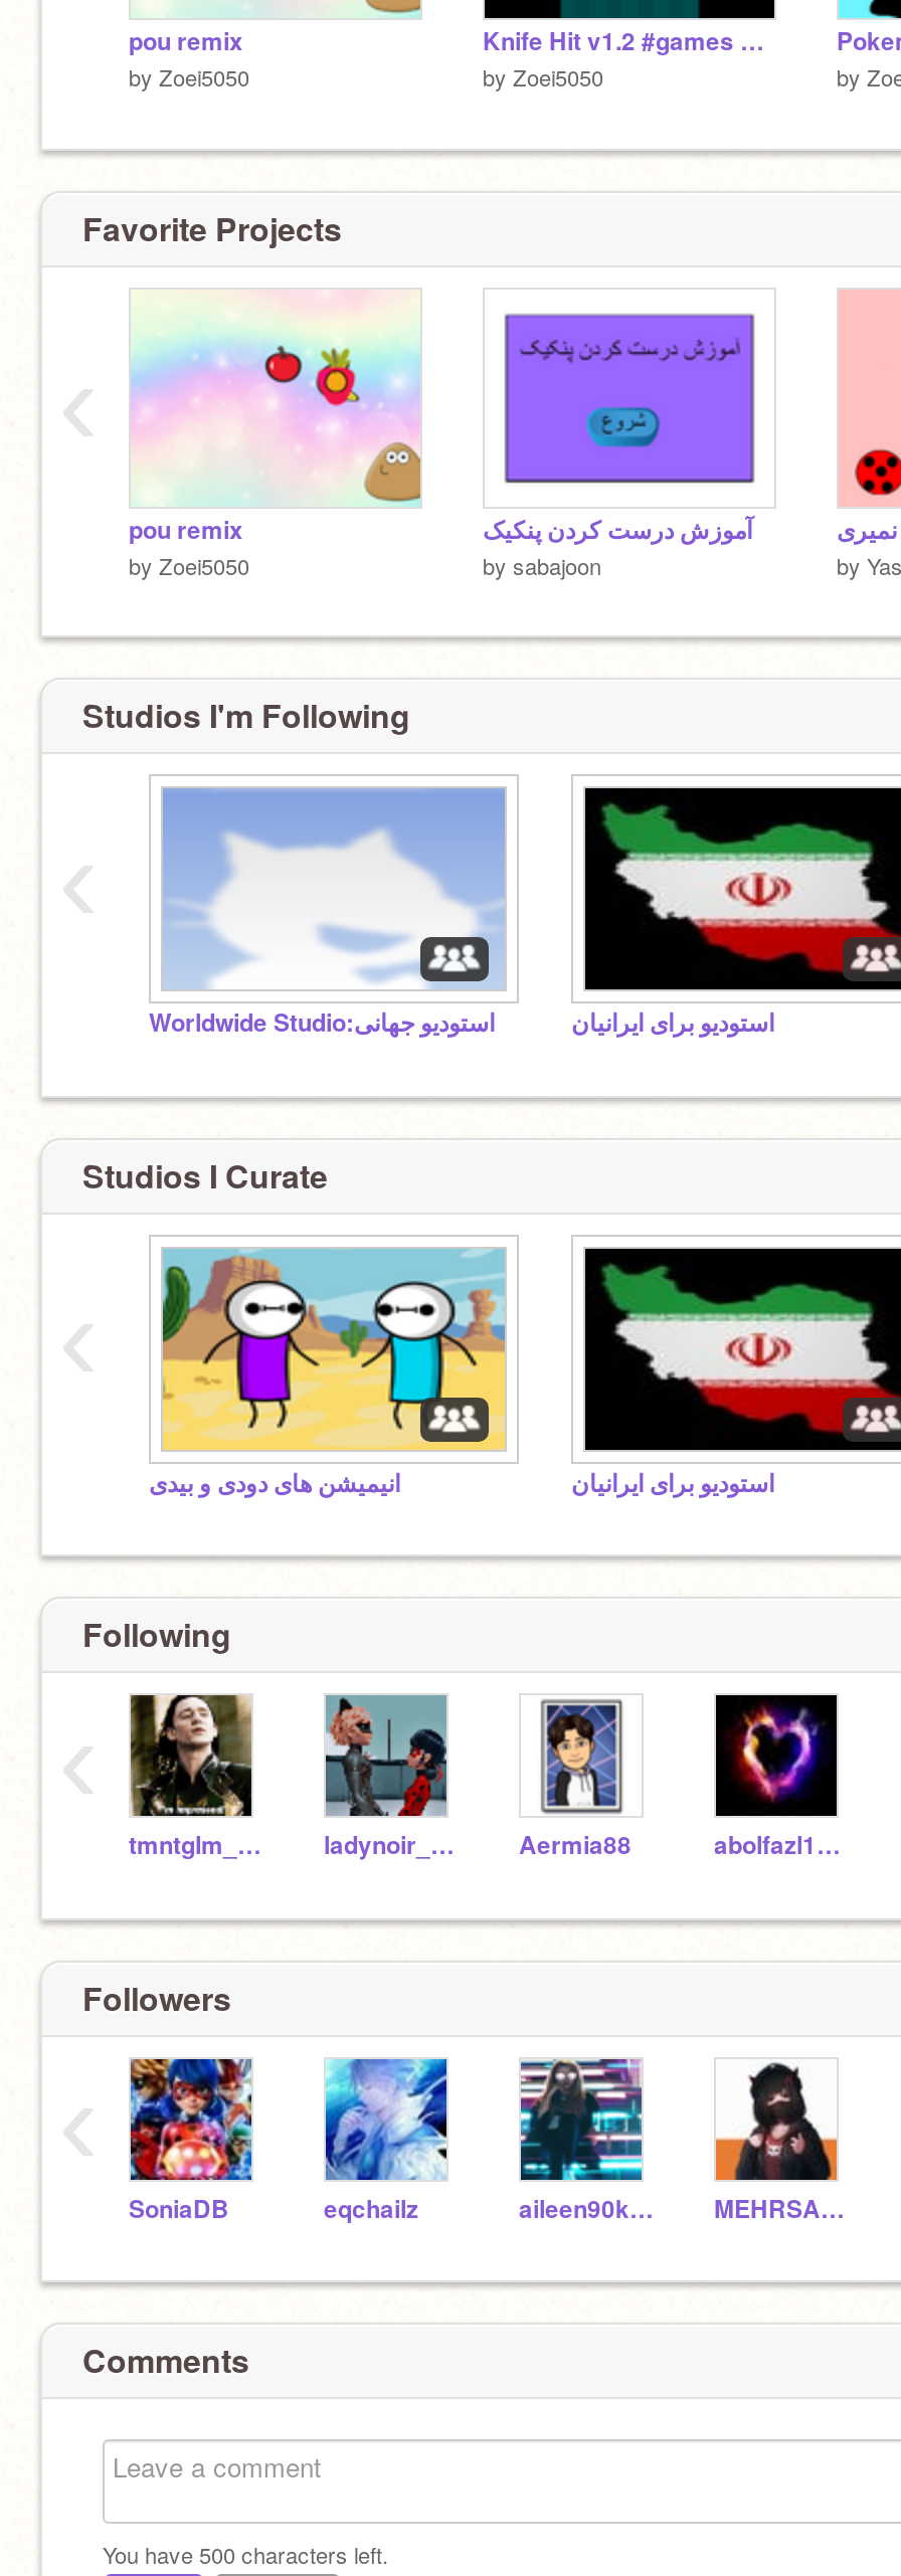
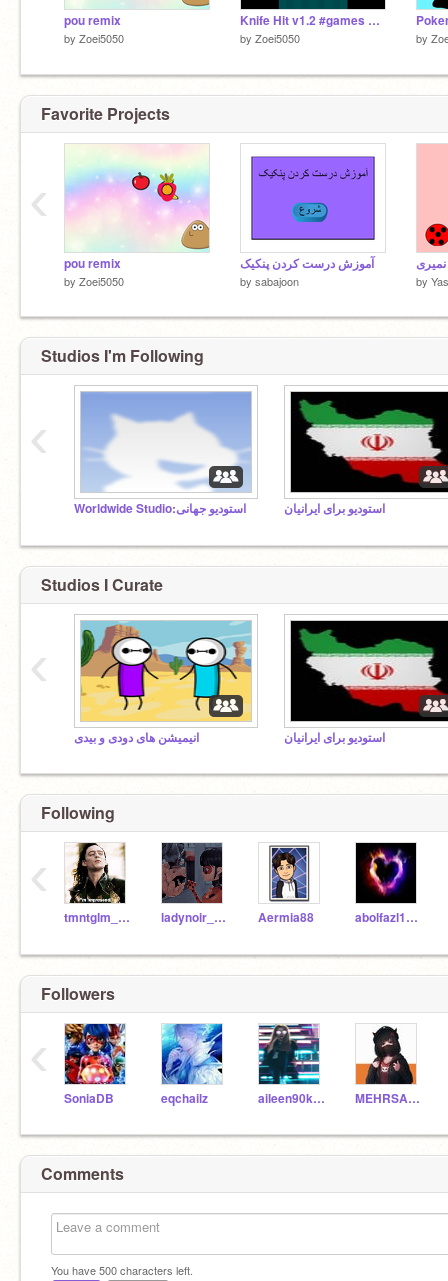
- [image]
+ [image]

- [image]
+ [image]
